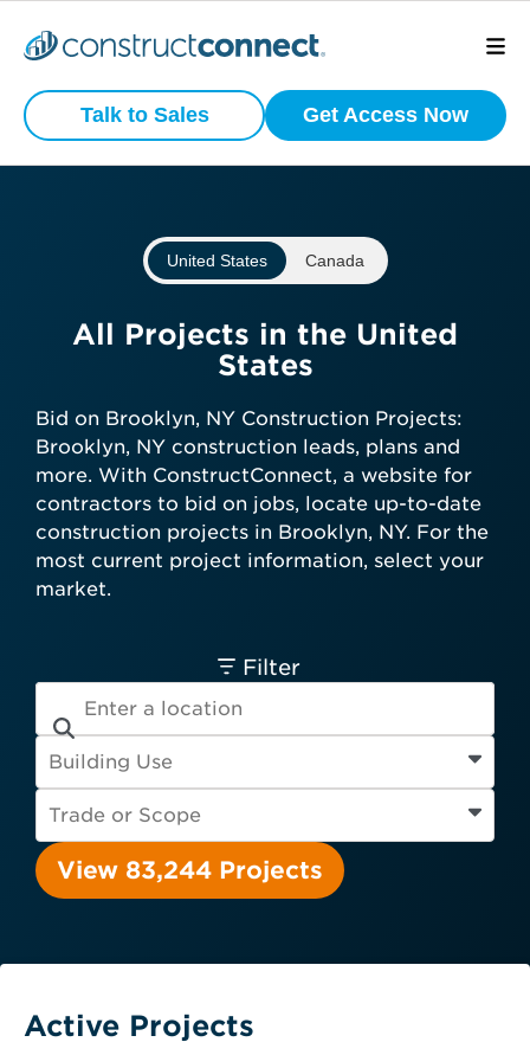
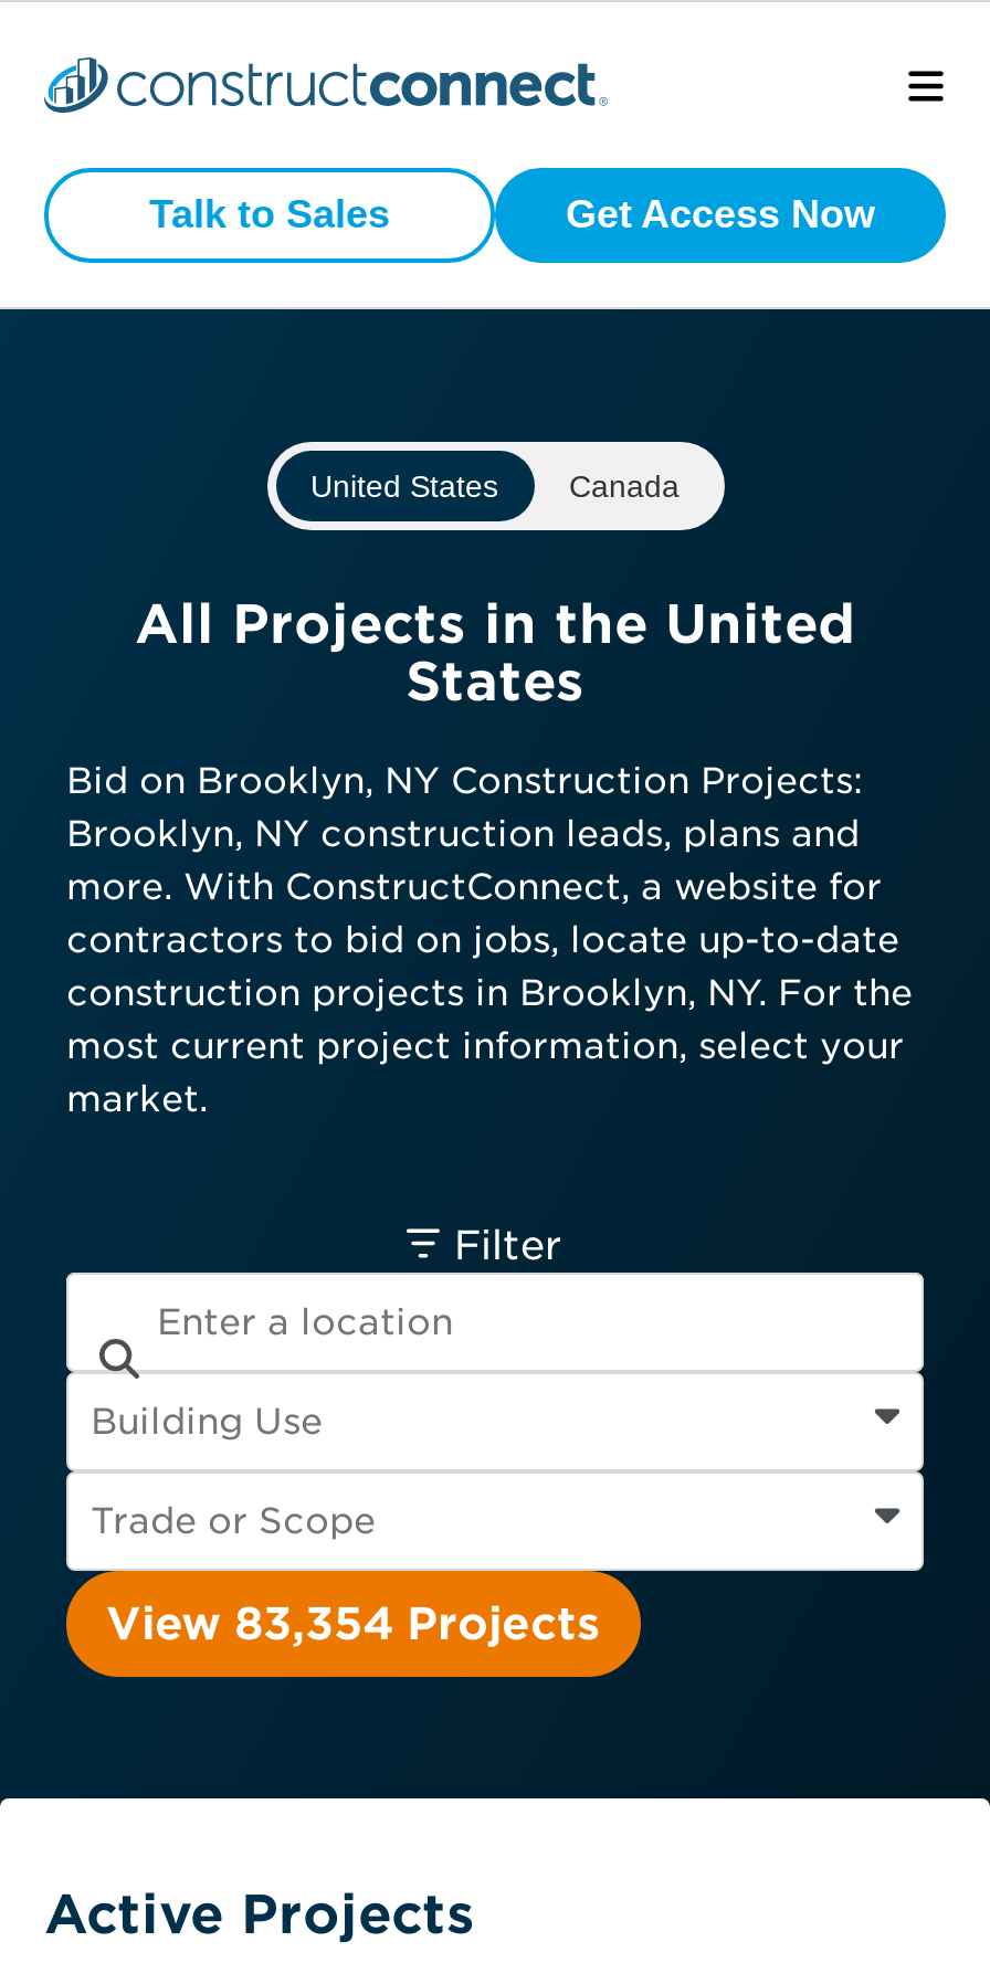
- View 83,244 Projects
+ View 83,354 Projects
